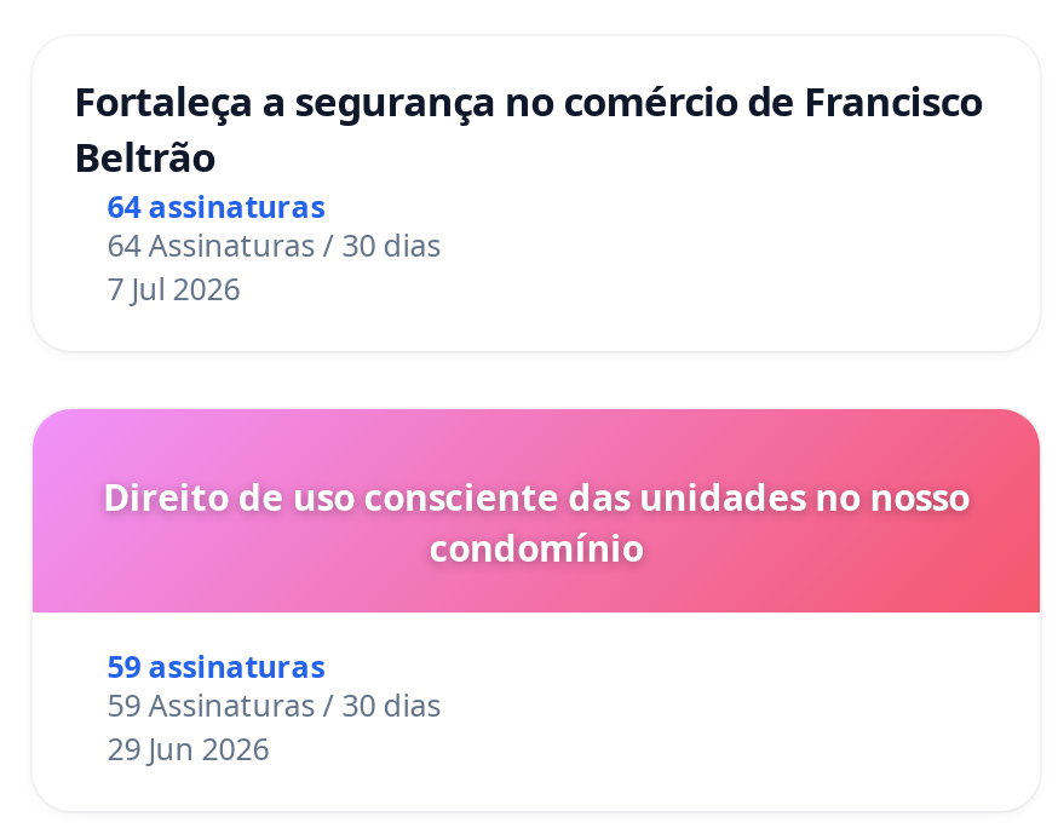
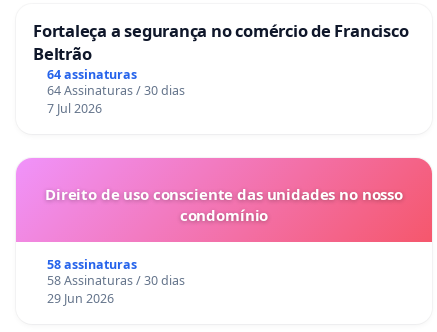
- 59 assinaturas
+ 58 assinaturas

- 59 Assinaturas / 30 dias
+ 58 Assinaturas / 30 dias
